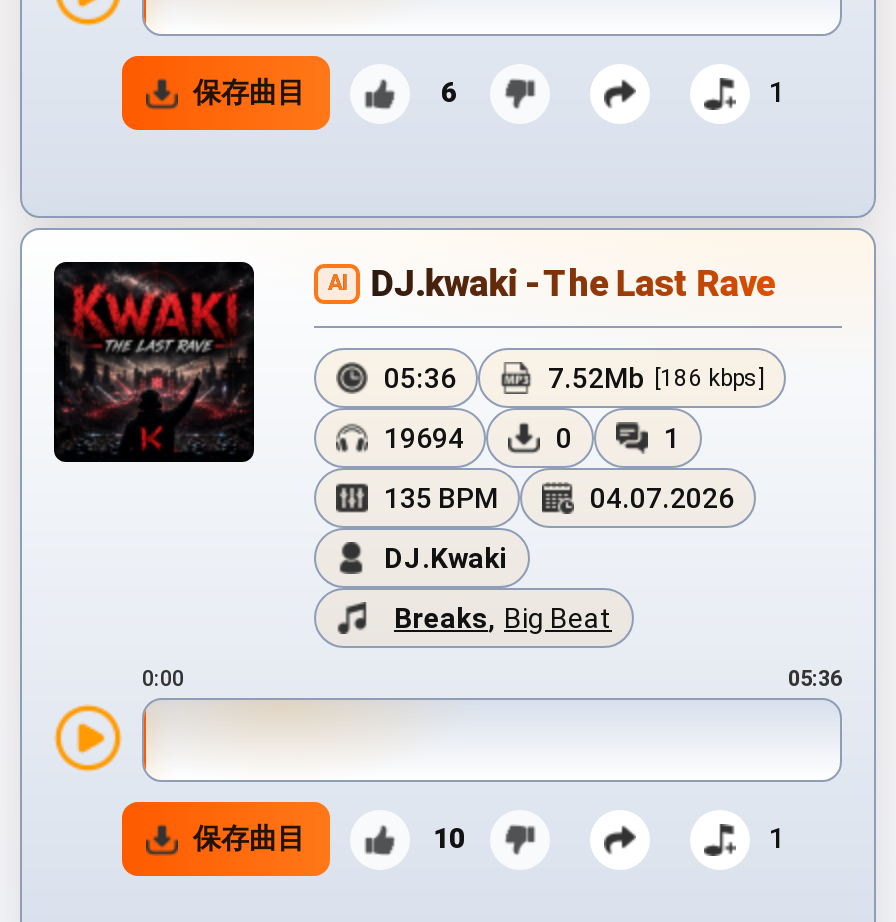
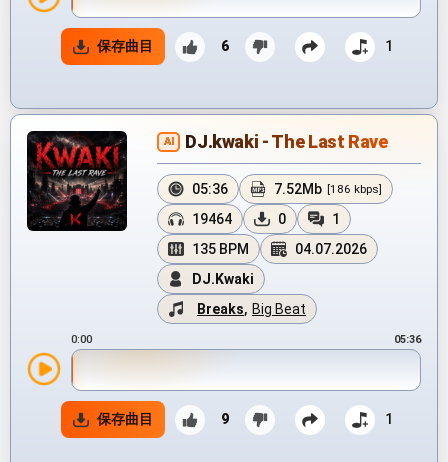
- 19694
+ 19464

- 10
+ 9
